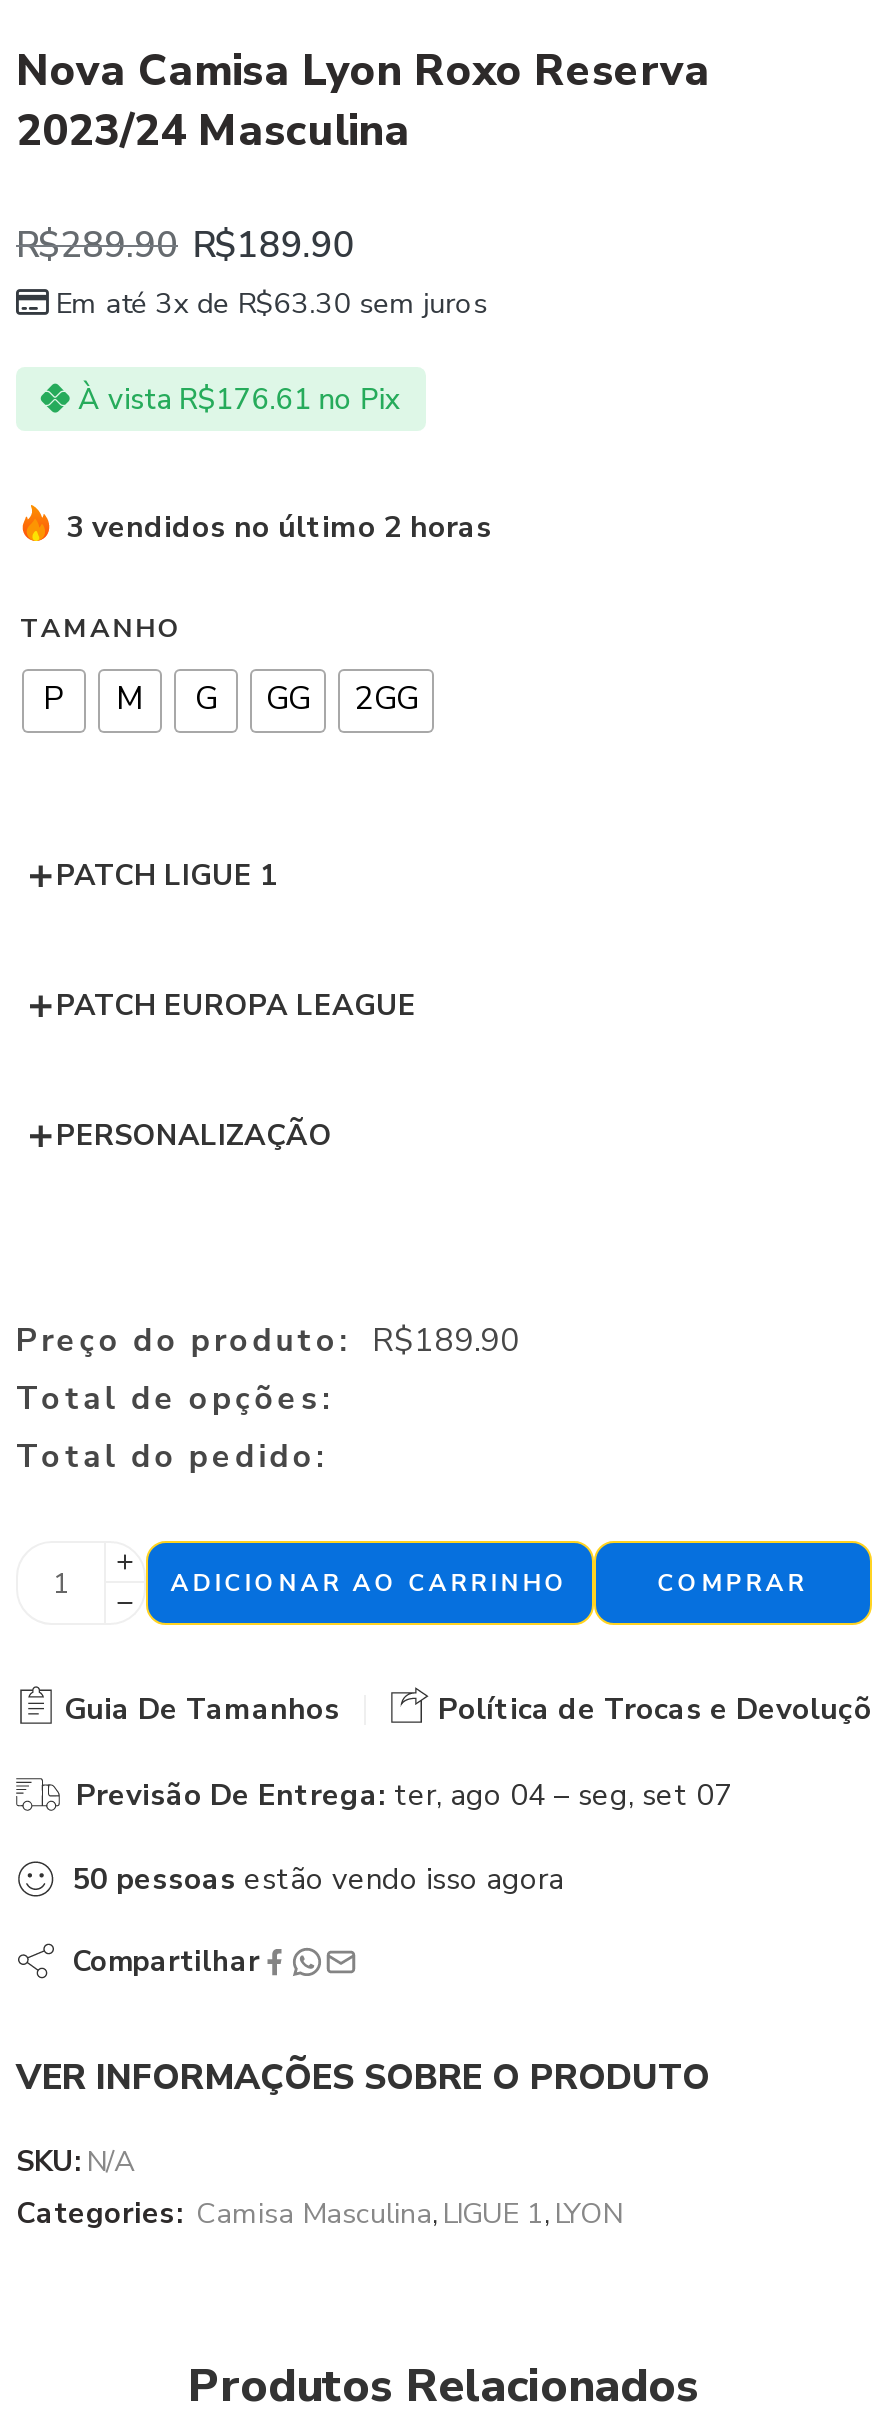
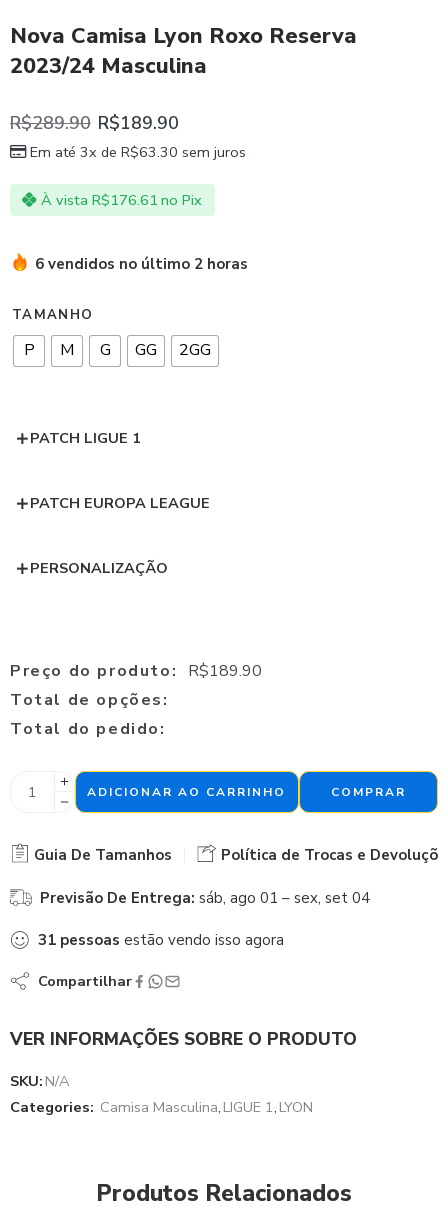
- 3 vendidos no último 2 horas
+ 6 vendidos no último 2 horas

- Previsão De Entrega: ter, ago 04 – seg, set 07
+ Previsão De Entrega: sáb, ago 01 – sex, set 04

- 50 pessoas estão vendo isso agora
+ 31 pessoas estão vendo isso agora
